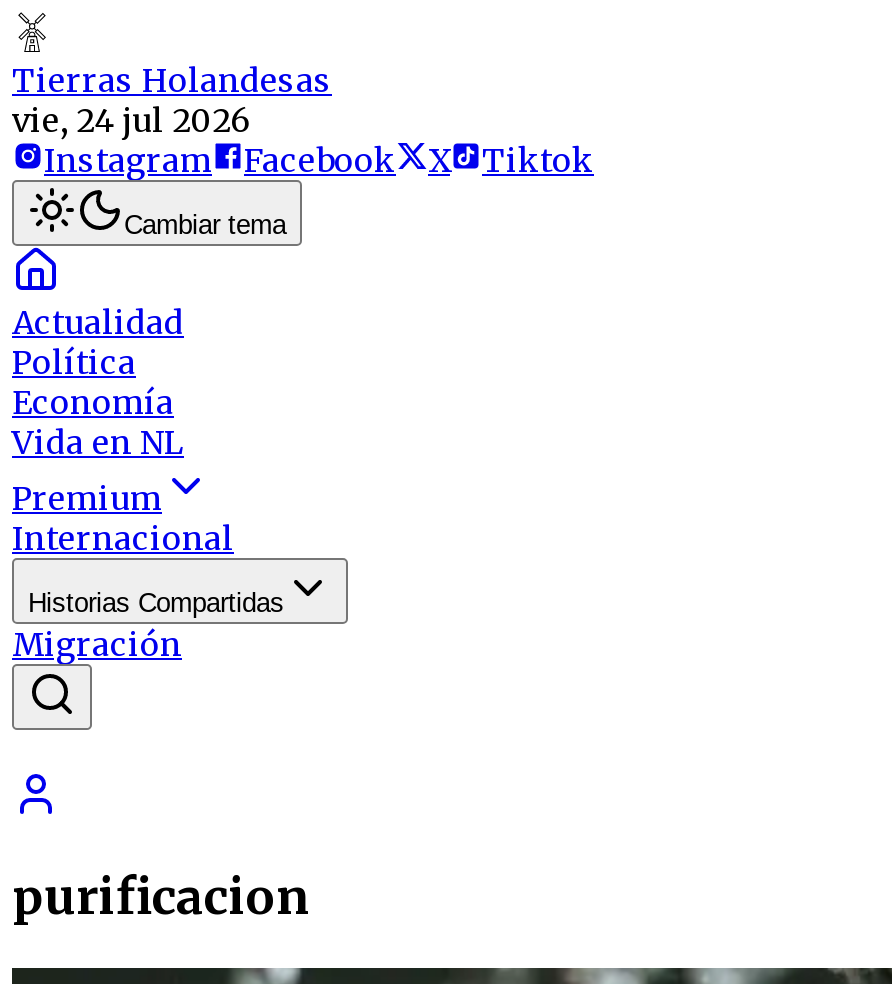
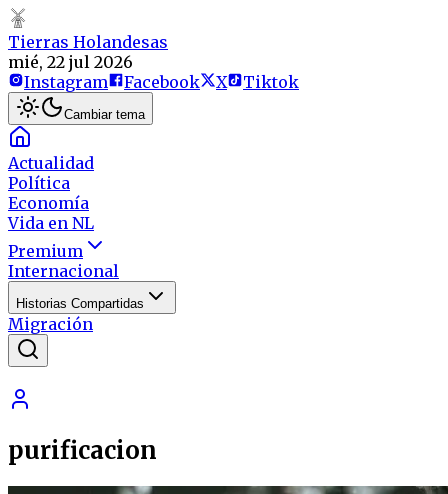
- vie, 24 jul 2026
+ mié, 22 jul 2026
